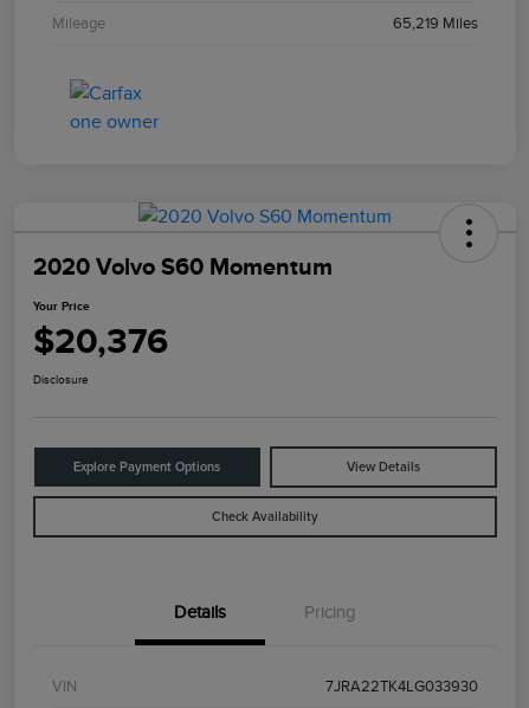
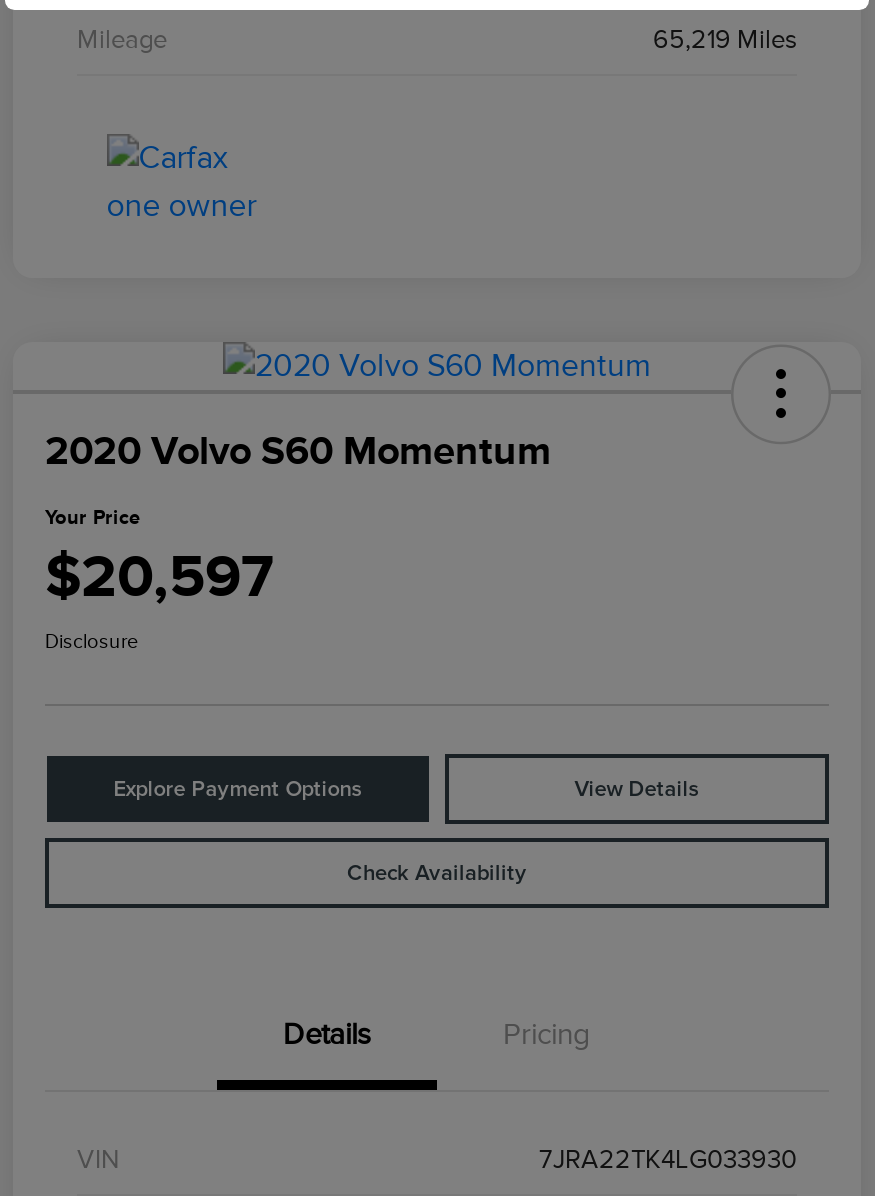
- $20,376
+ $20,597
